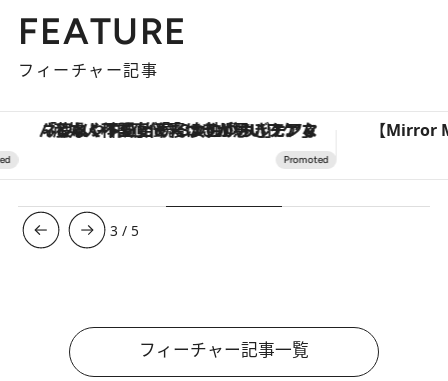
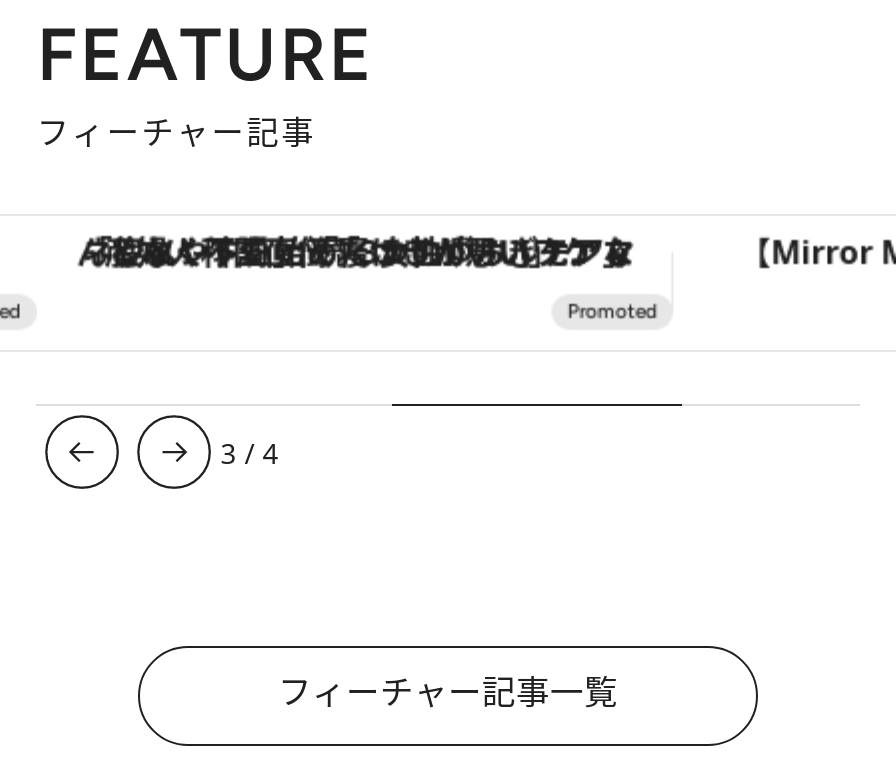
- 3 / 5
+ 3 / 4
